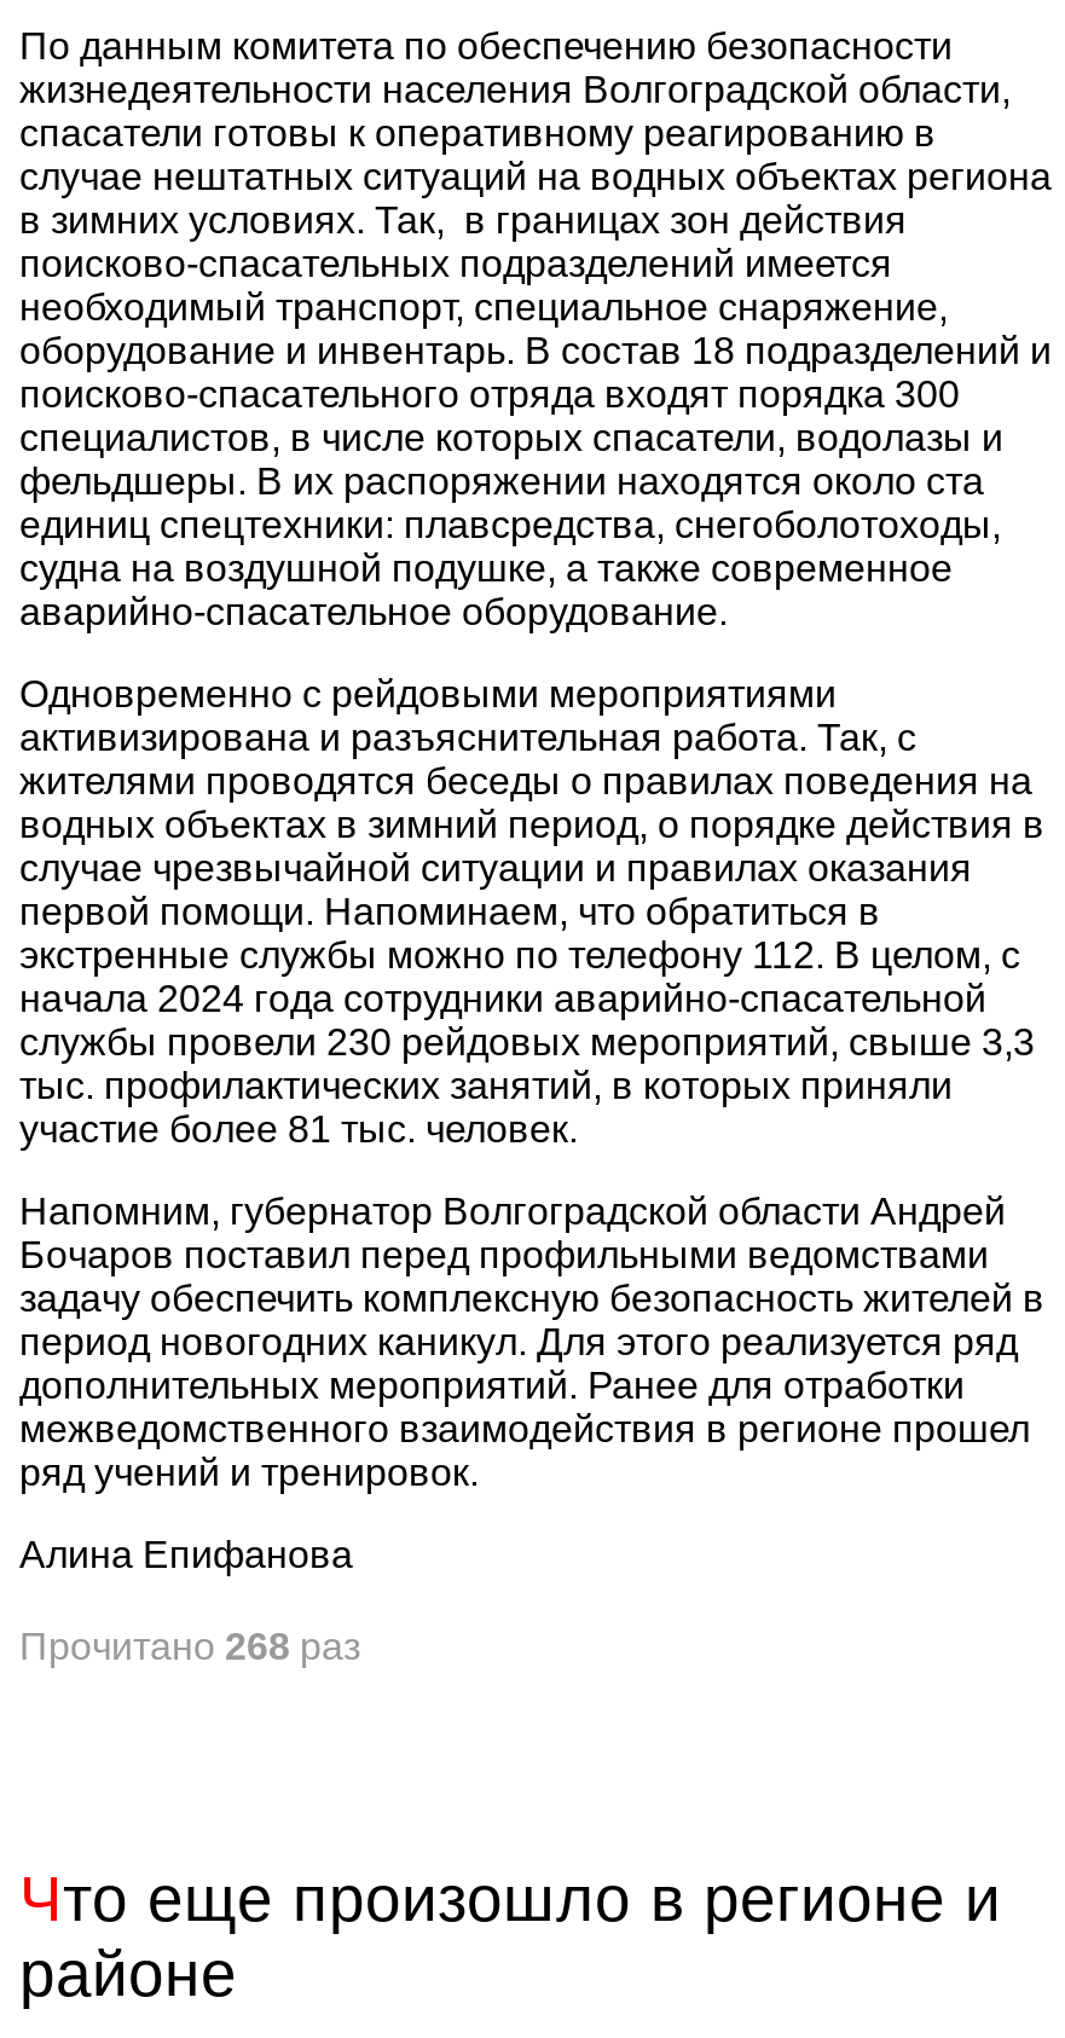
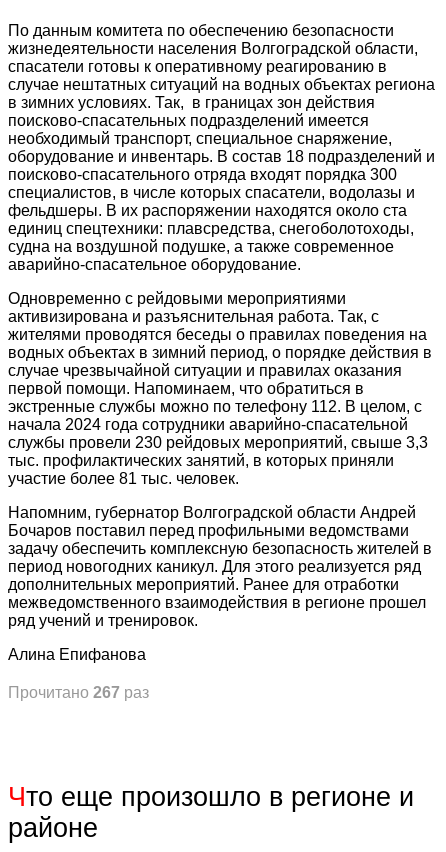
- Прочитано 268 раз
+ Прочитано 267 раз
